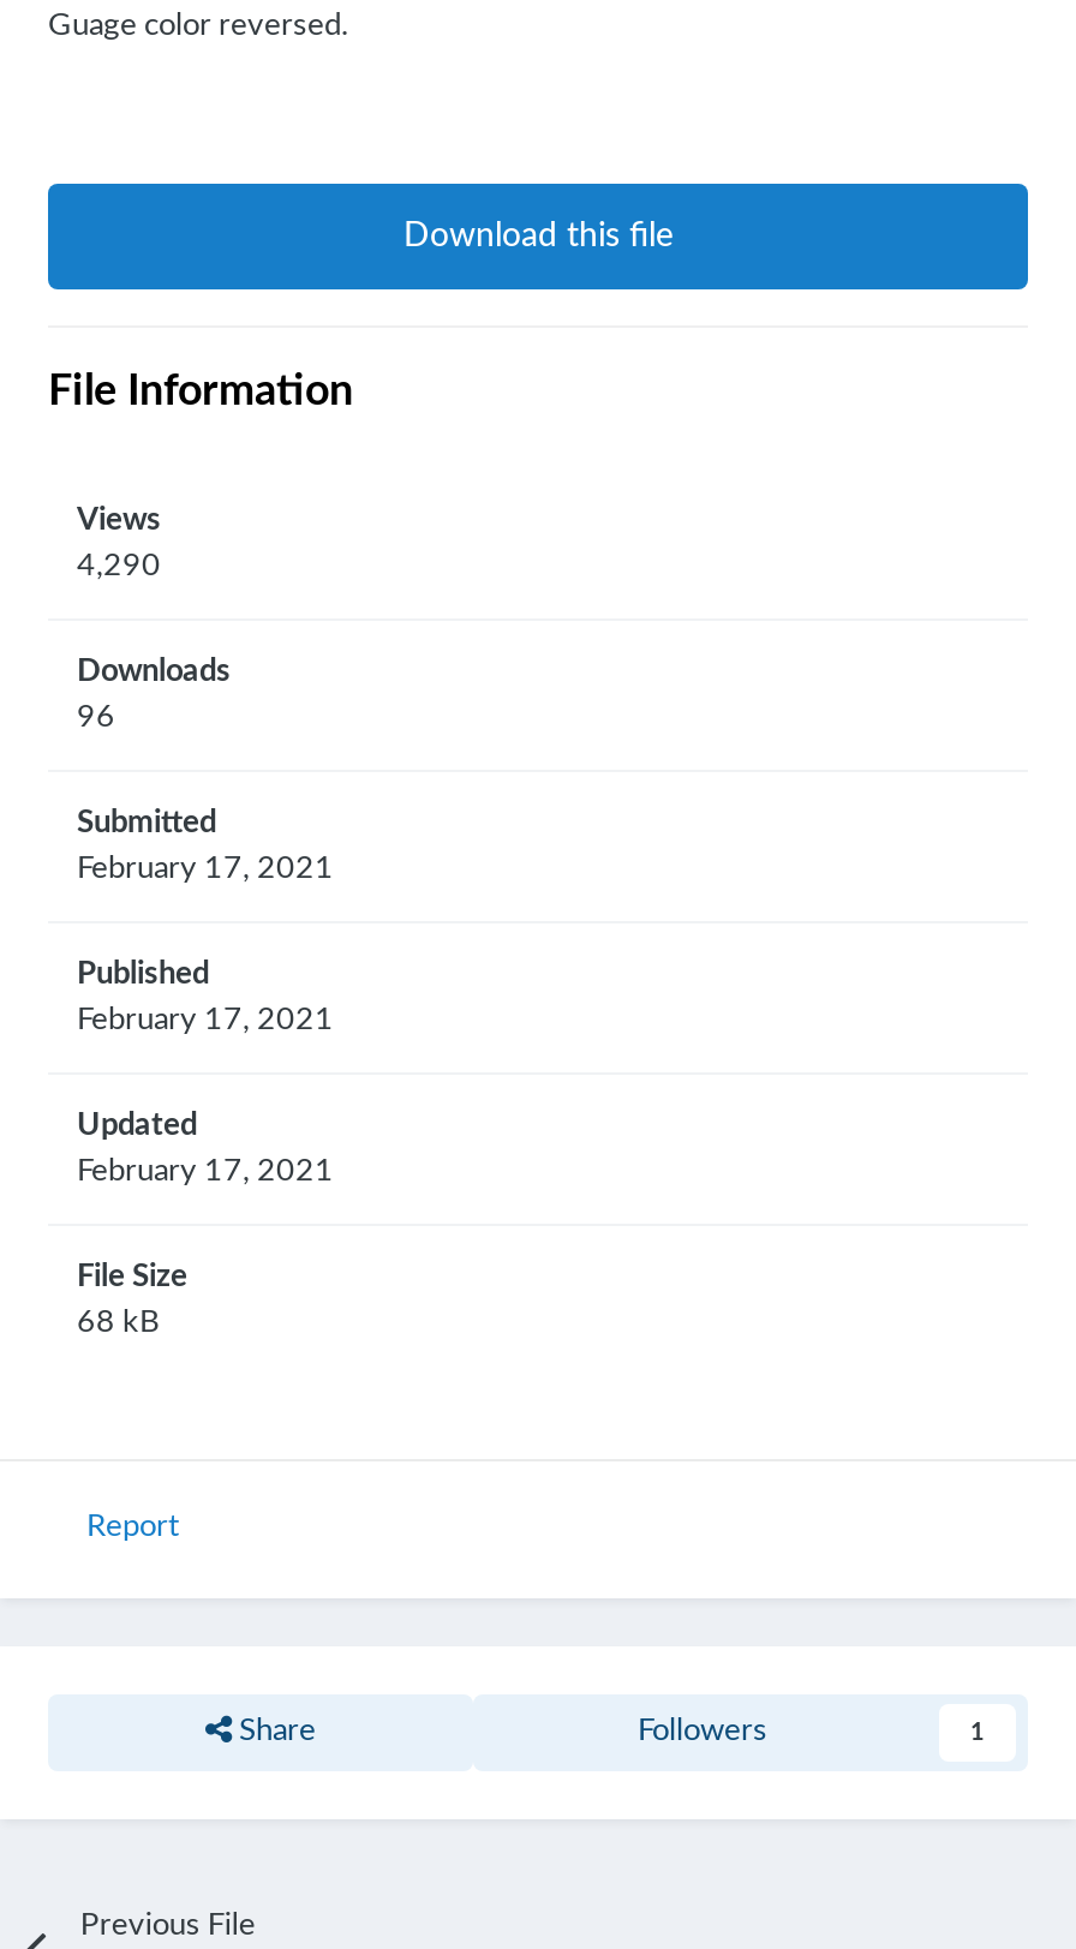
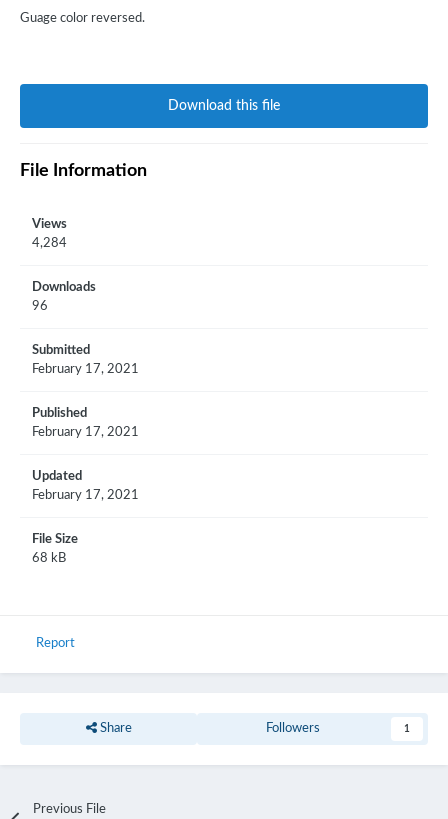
- 4,290
+ 4,284
